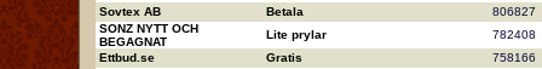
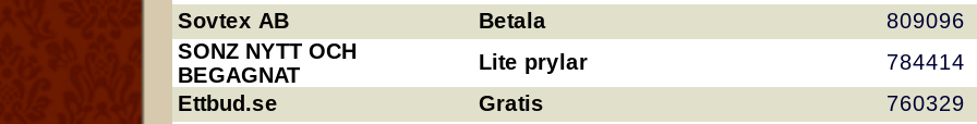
- 806827
+ 809096

- 782408
+ 784414

- 758166
+ 760329
